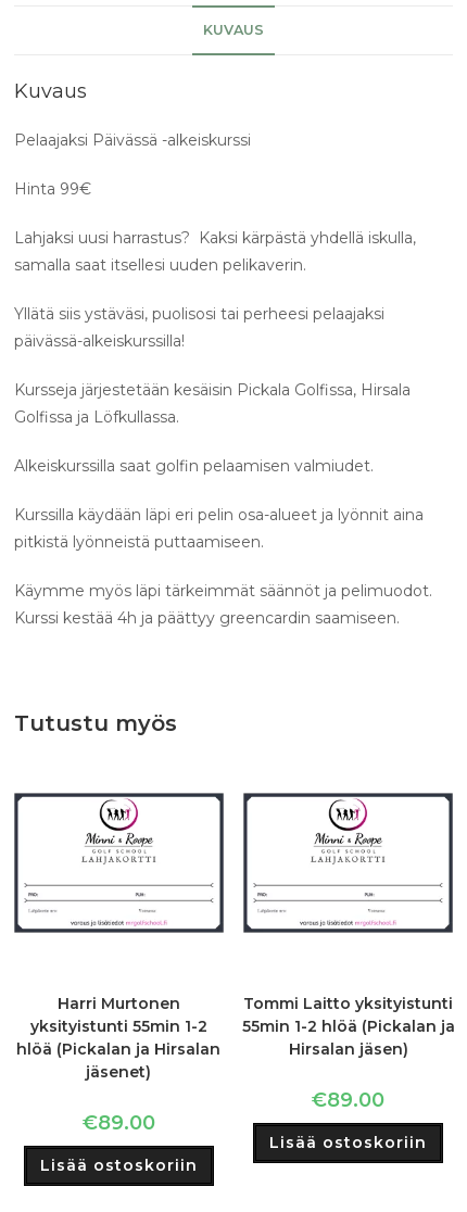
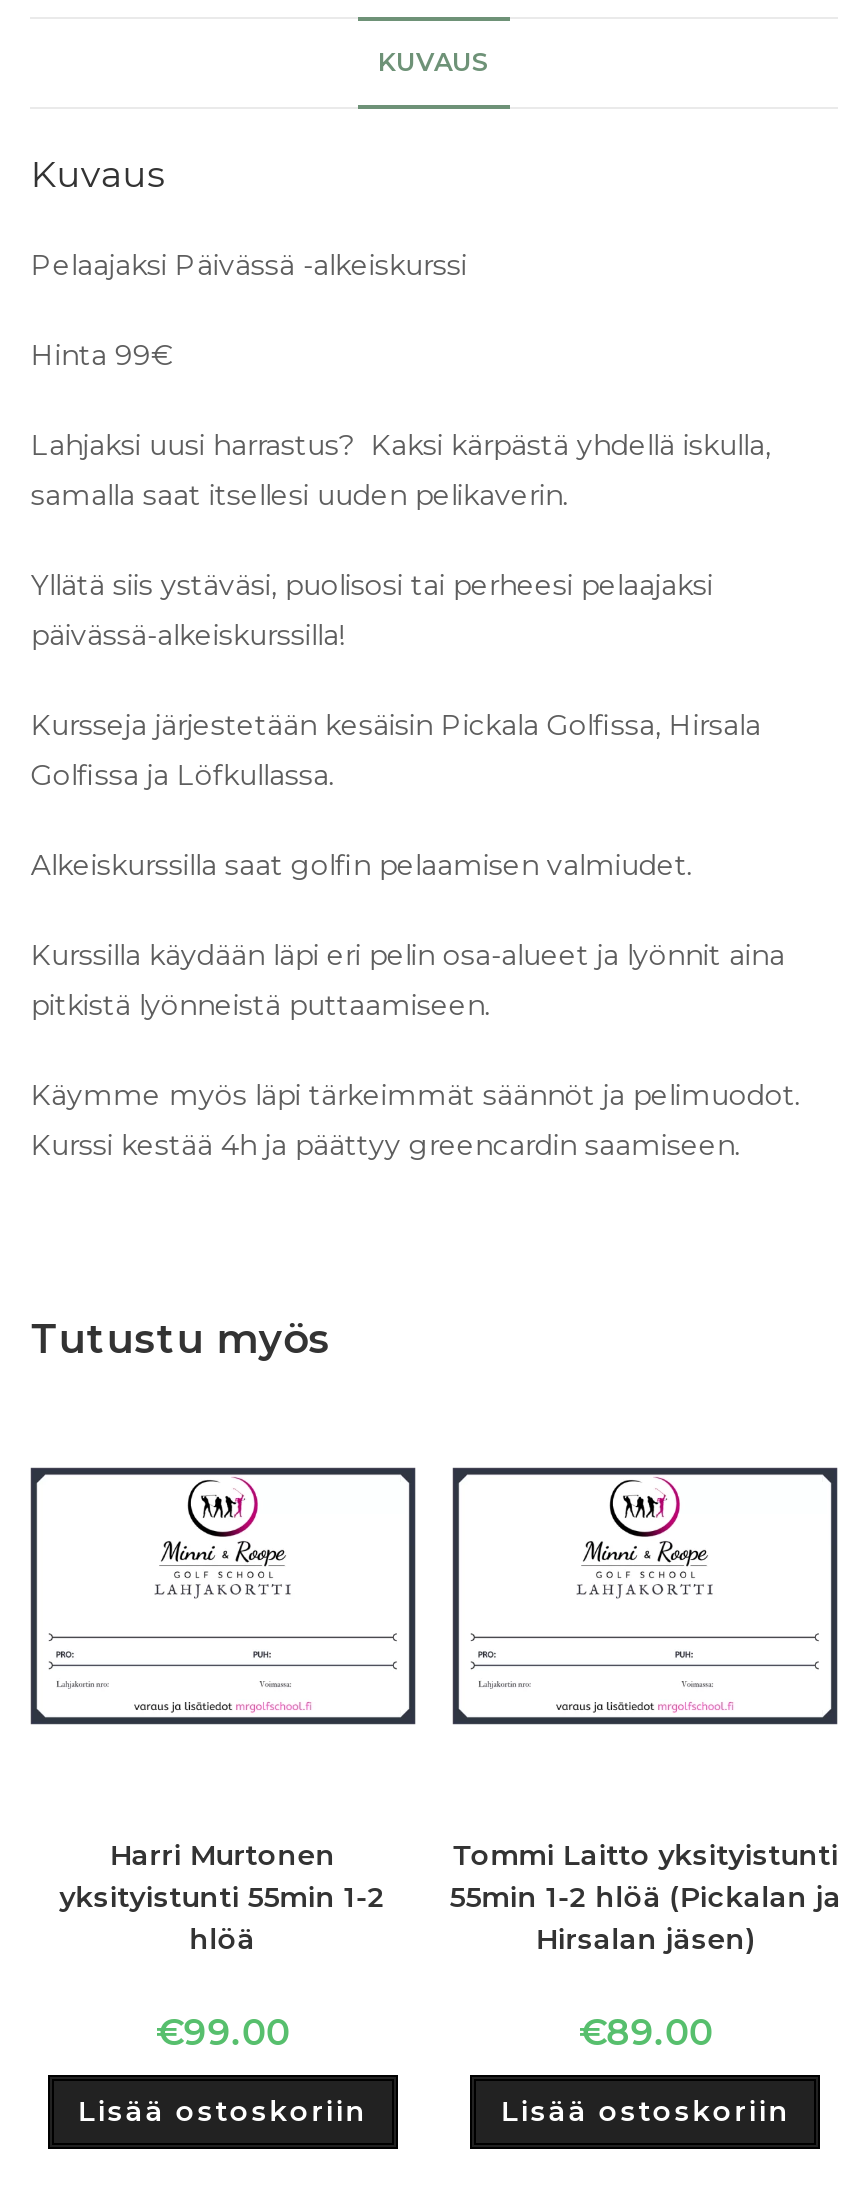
- hlöä (Pickalan ja Hirsalan
- jäsenet)
+ hlöä

- €89.00
+ €99.00
